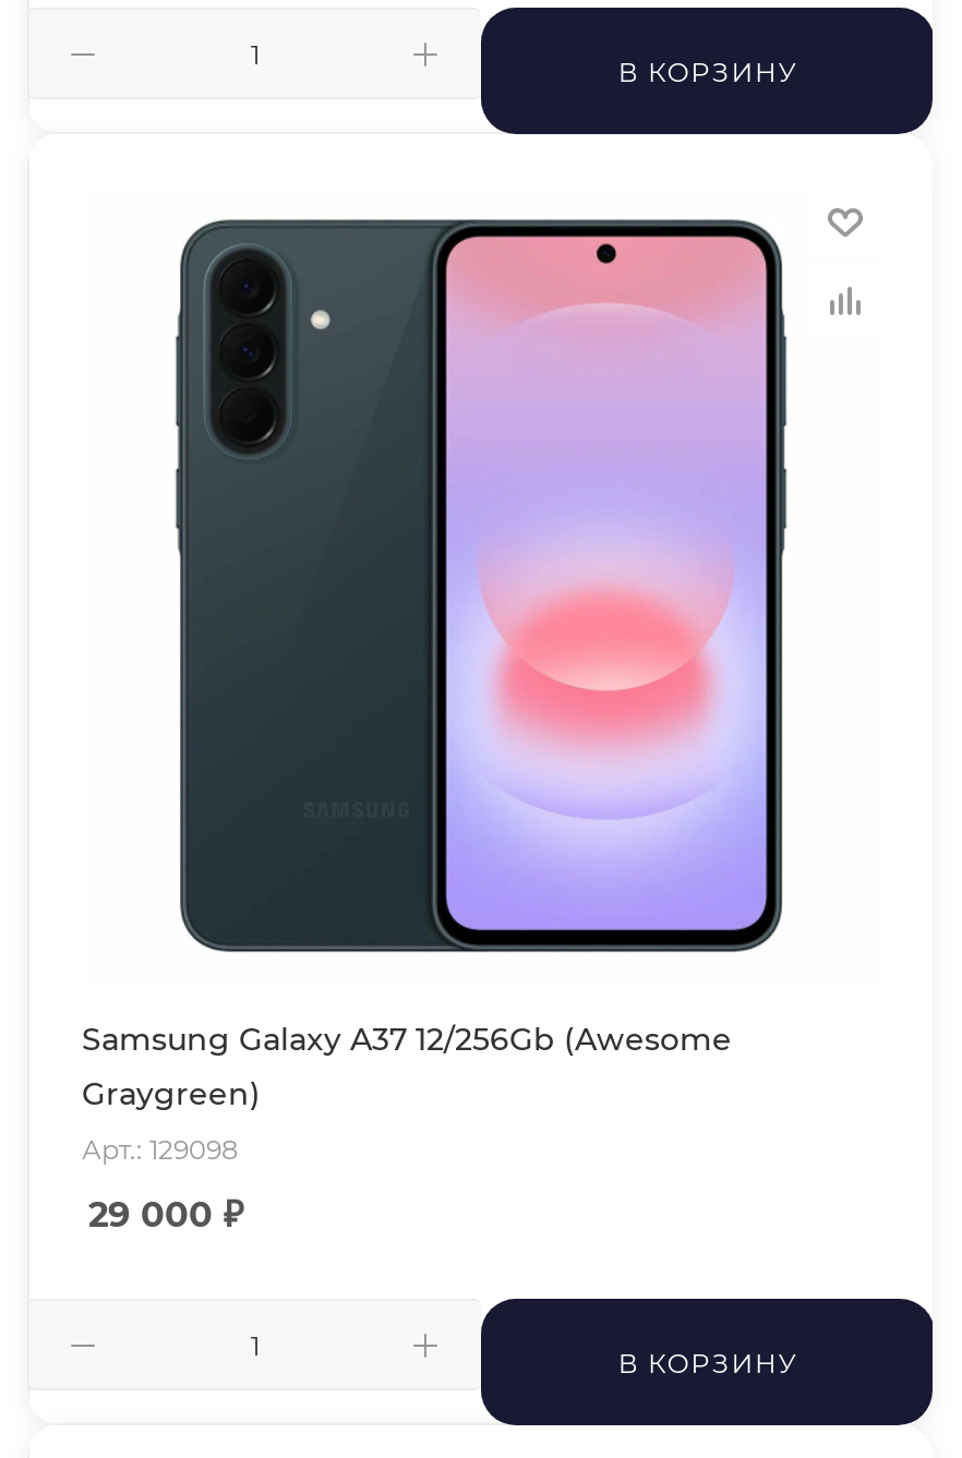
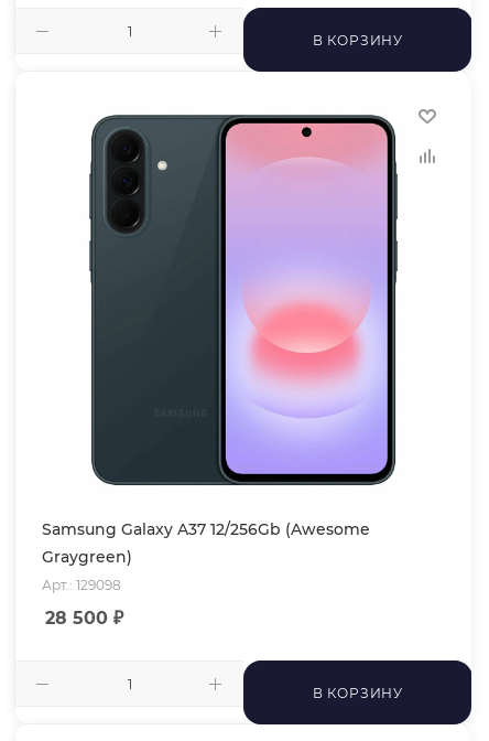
- 29 000 ₽
+ 28 500 ₽
